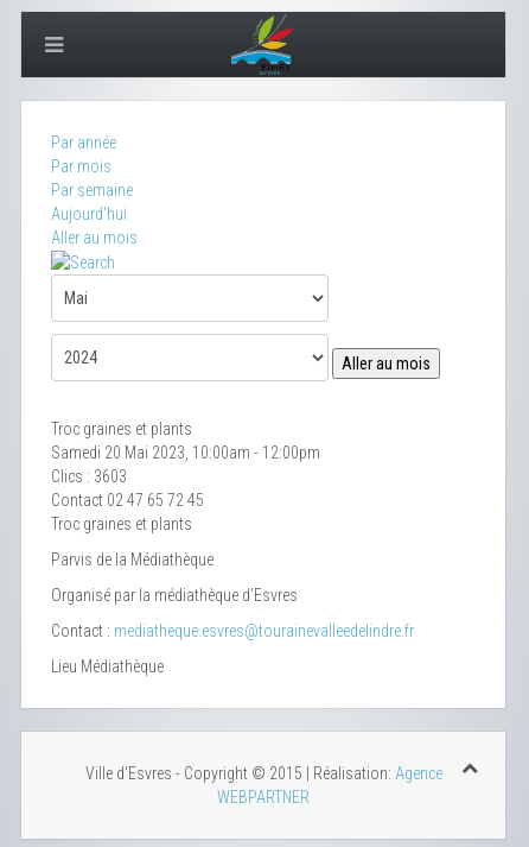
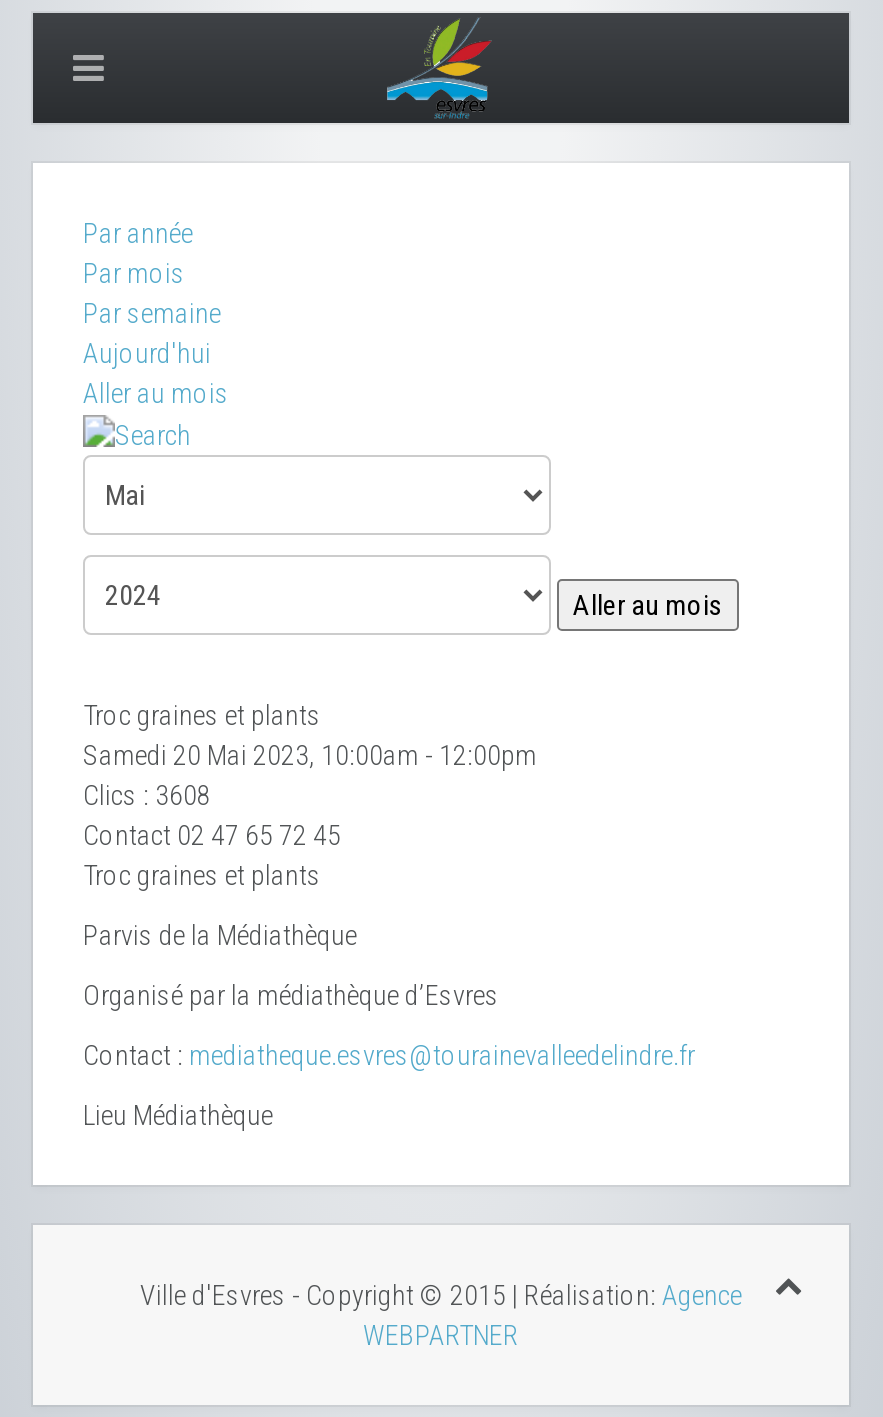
- Clics: 3603
+ Clics: 3608
